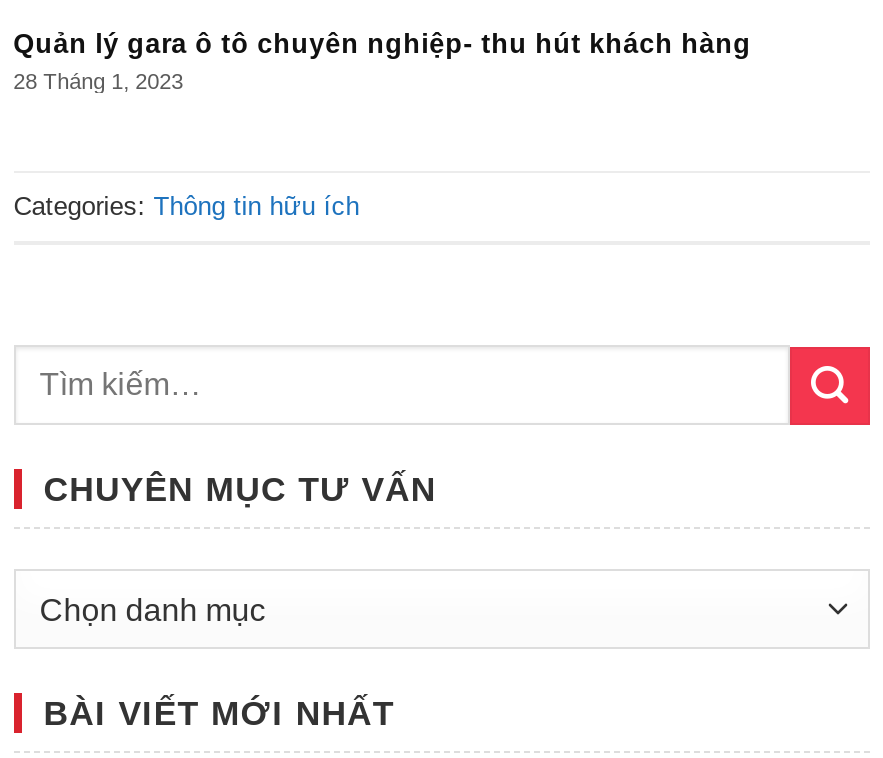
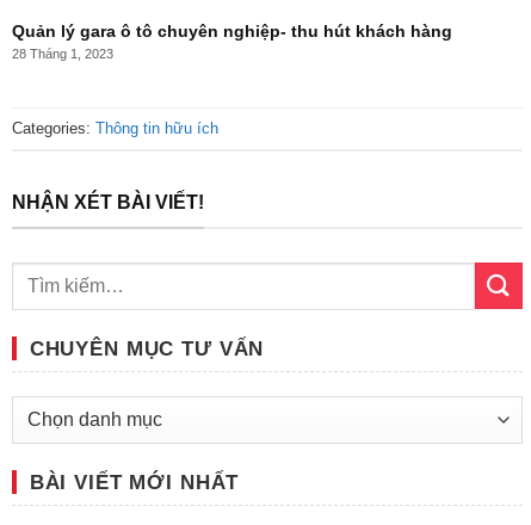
+ NHẬN XÉT BÀI VIẾT!
